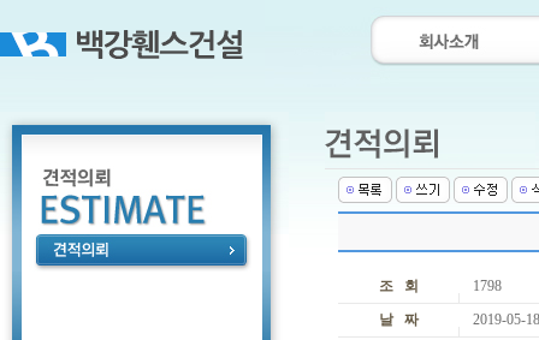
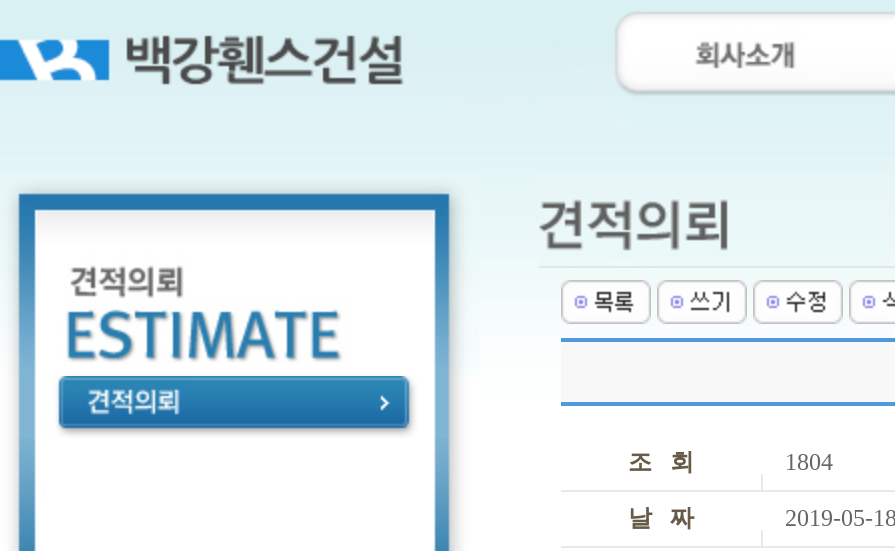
- 1798
+ 1804
